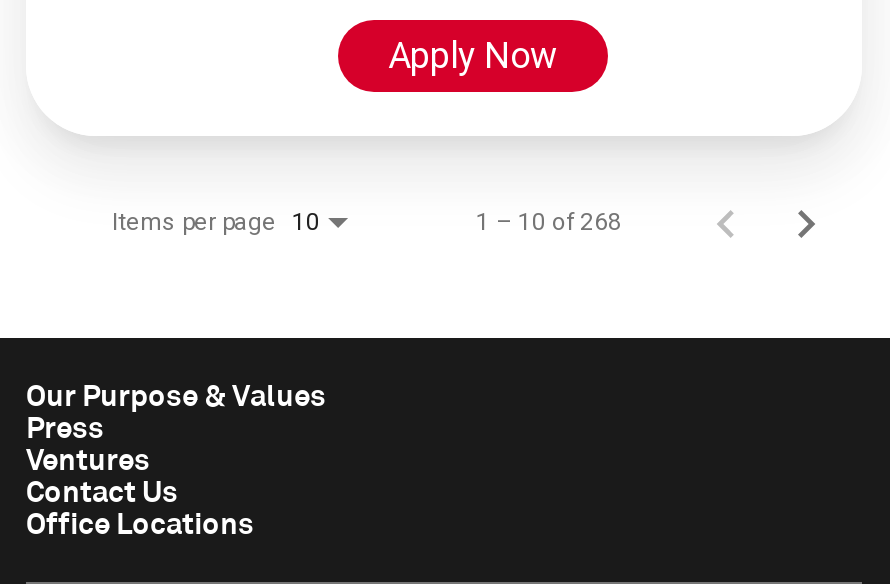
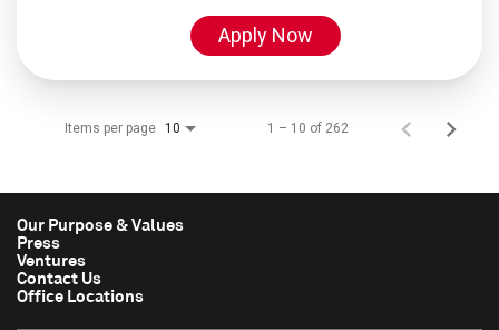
- 1 – 10 of 268
+ 1 – 10 of 262
